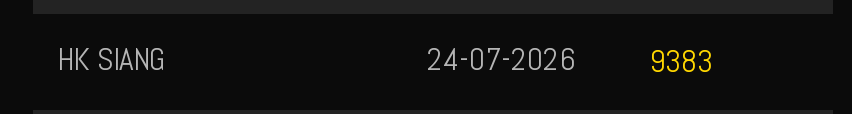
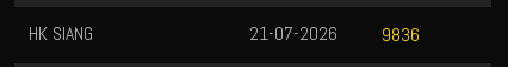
- 24-07-2026
+ 21-07-2026

- 9383
+ 9836
